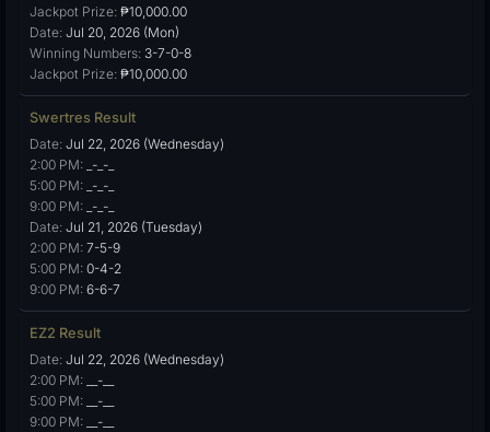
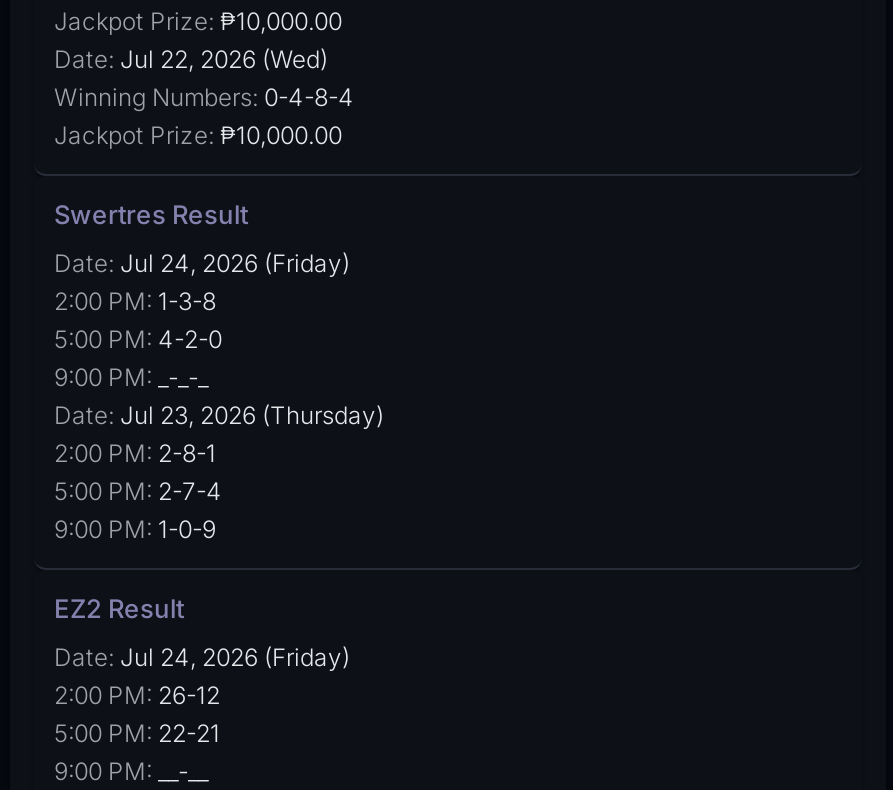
- Date: Jul 20, 2026 (Mon)
+ Date: Jul 22, 2026 (Wed)

- Winning Numbers: 3-7-0-8
+ Winning Numbers: 0-4-8-4

- Date: Jul 22, 2026 (Wednesday)
+ Date: Jul 24, 2026 (Friday)

- 2:00 PM: _-_-_
+ 2:00 PM: 1-3-8

- 5:00 PM: _-_-_
+ 5:00 PM: 4-2-0

- Date: Jul 21, 2026 (Tuesday)
+ Date: Jul 23, 2026 (Thursday)

- 2:00 PM: 7-5-9
+ 2:00 PM: 2-8-1

- 5:00 PM: 0-4-2
+ 5:00 PM: 2-7-4

- 9:00 PM: 6-6-7
+ 9:00 PM: 1-0-9

- Date: Jul 22, 2026 (Wednesday)
+ Date: Jul 24, 2026 (Friday)

- 2:00 PM: __-__
+ 2:00 PM: 26-12

- 5:00 PM: __-__
+ 5:00 PM: 22-21
